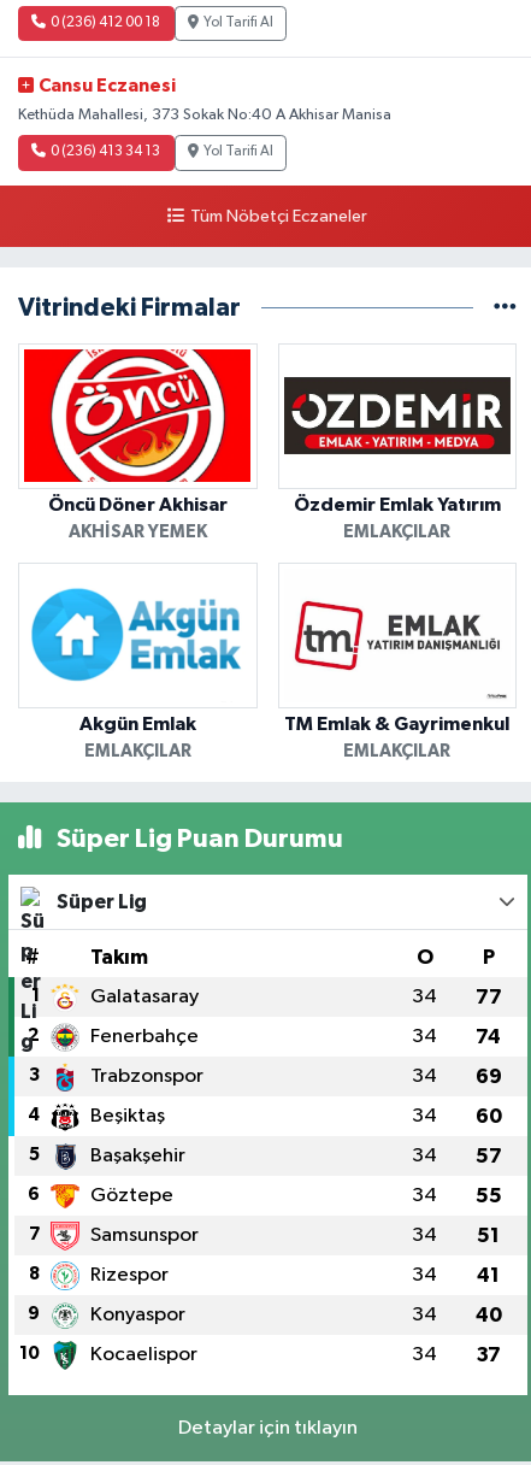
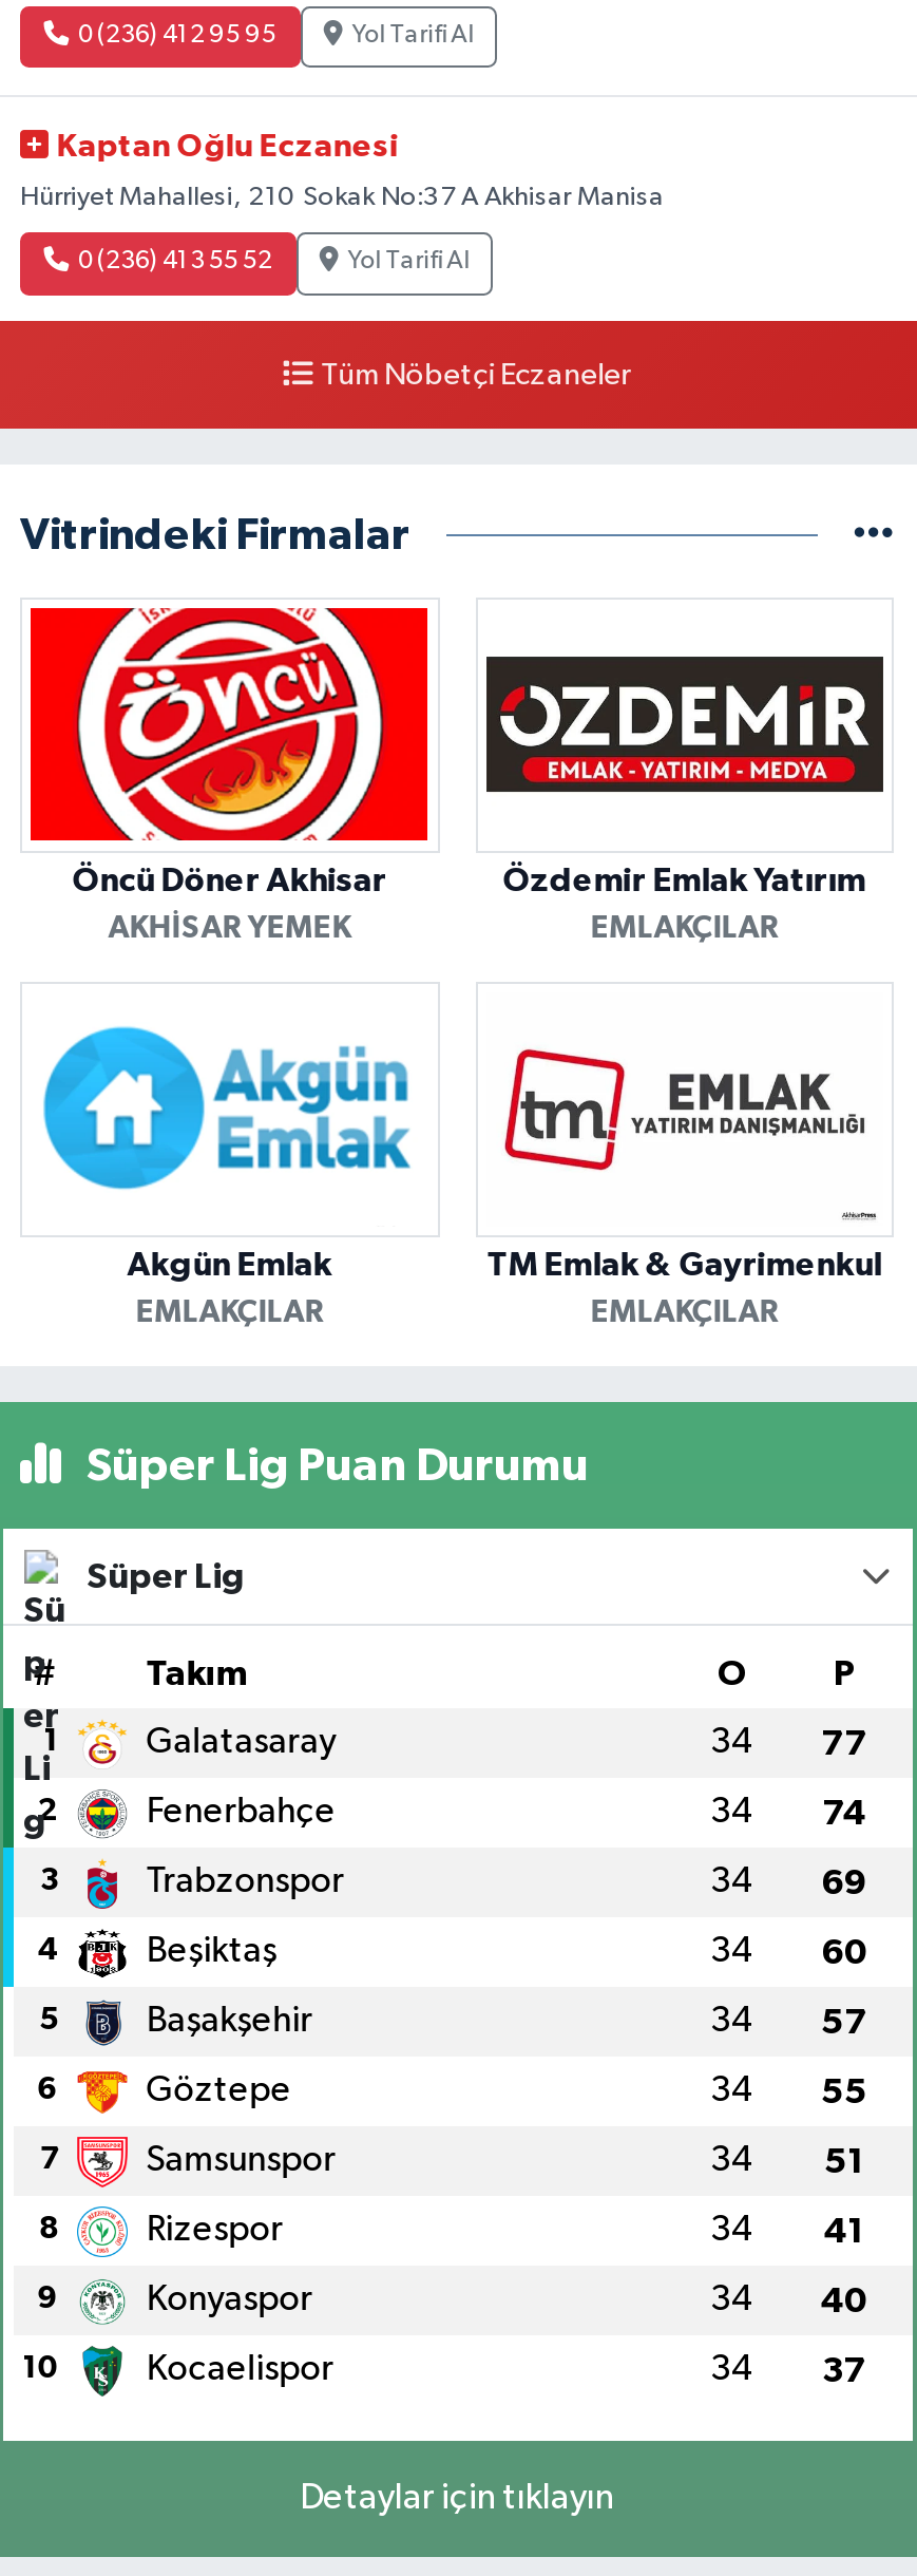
- 0 (236) 412 00 18
+ 0 (236) 412 95 95

- Cansu Eczanesi
+ Kaptan Oğlu Eczanesi

- Kethüda Mahallesi, 373 Sokak No:40 A Akhisar Manisa
+ Hürriyet Mahallesi, 210 Sokak No:37 A Akhisar Manisa

- 0 (236) 413 34 13
+ 0 (236) 413 55 52
